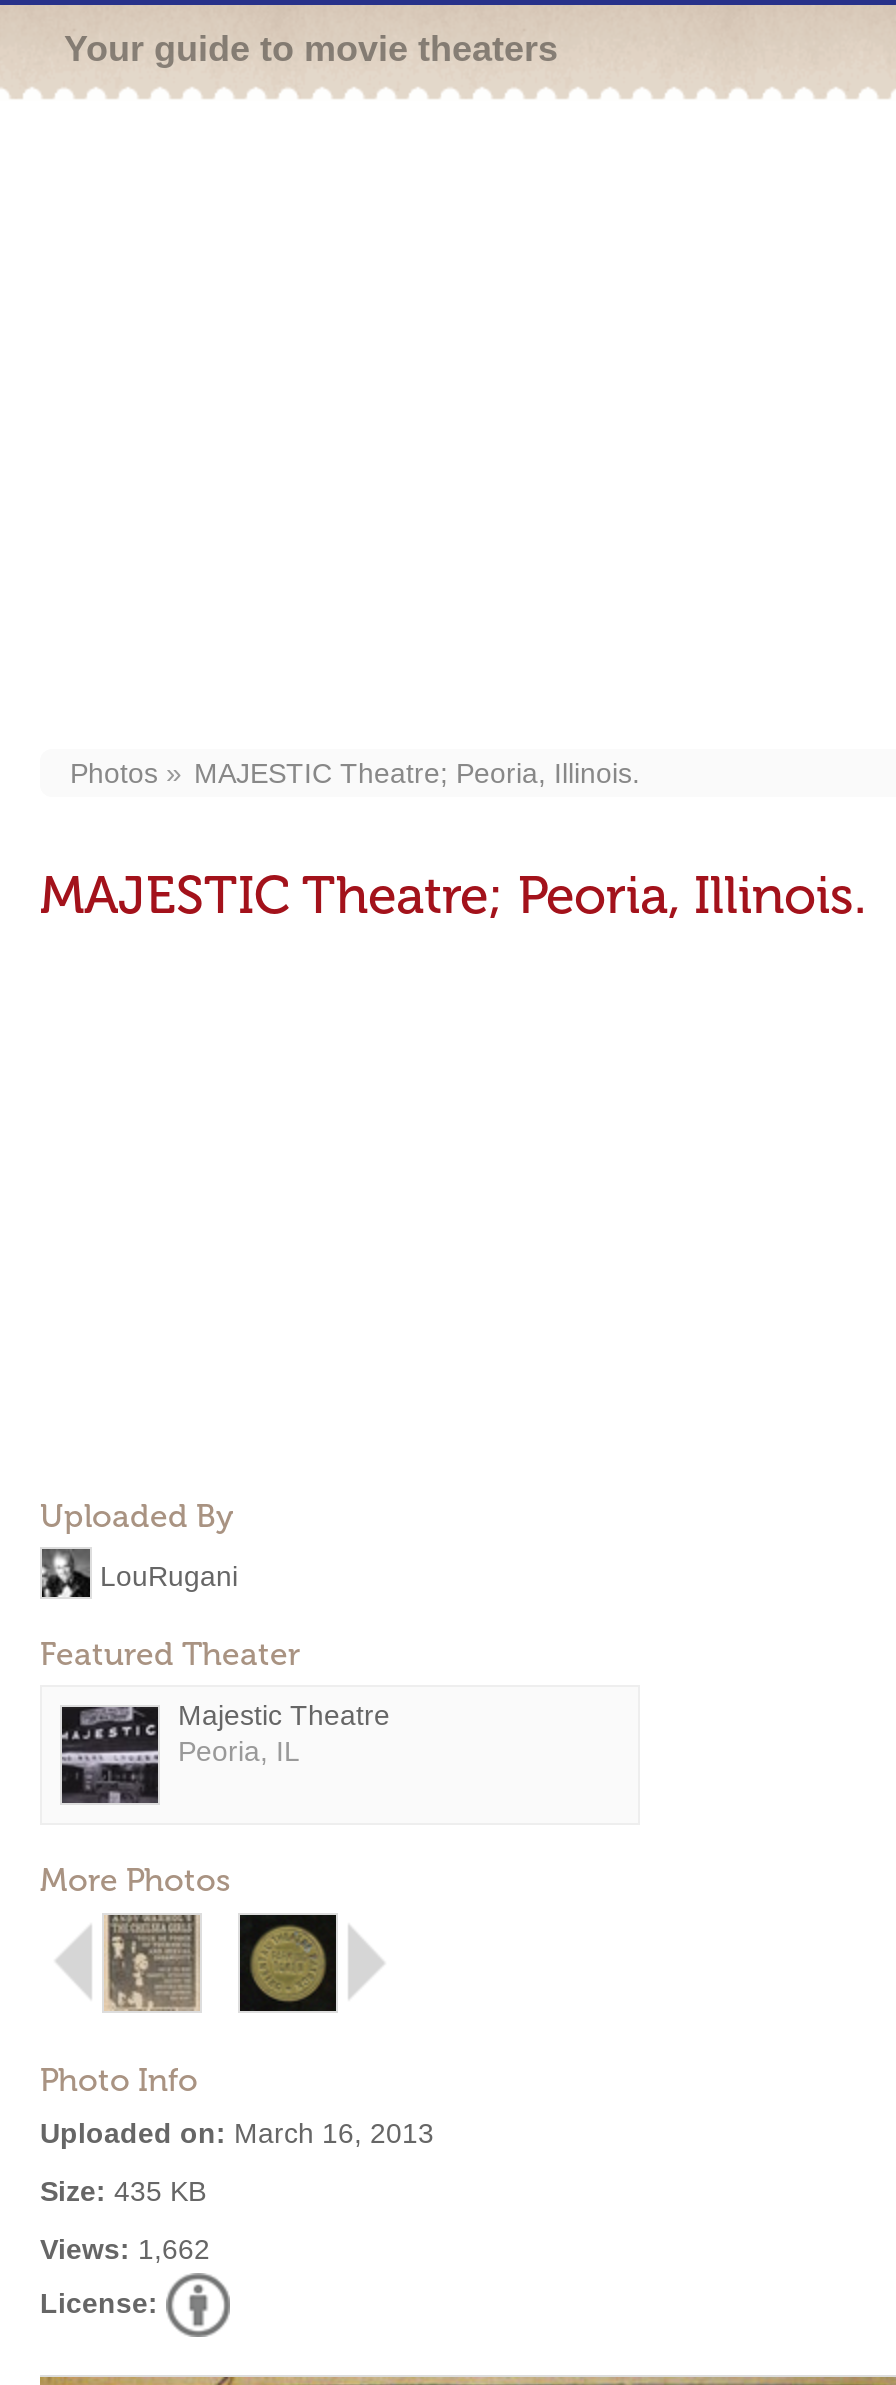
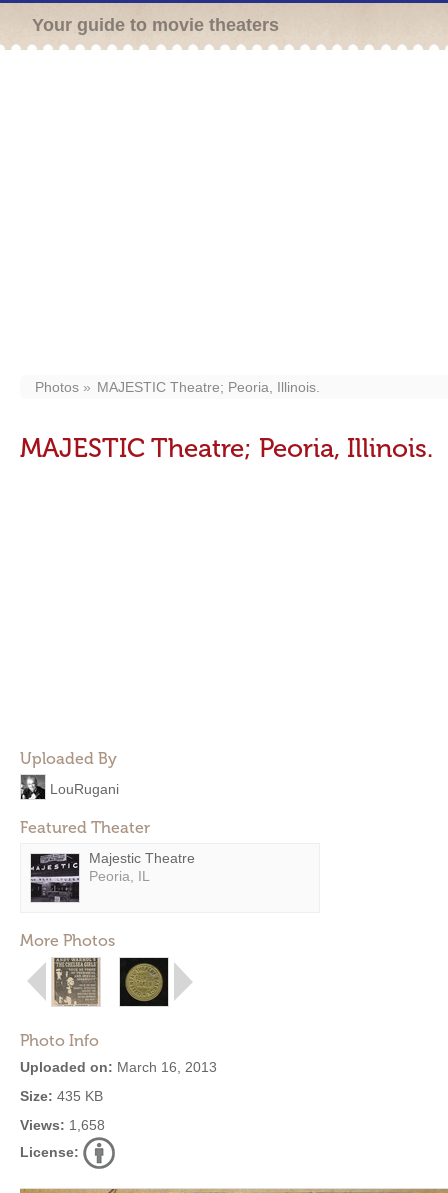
- Views: 1,662
+ Views: 1,658
